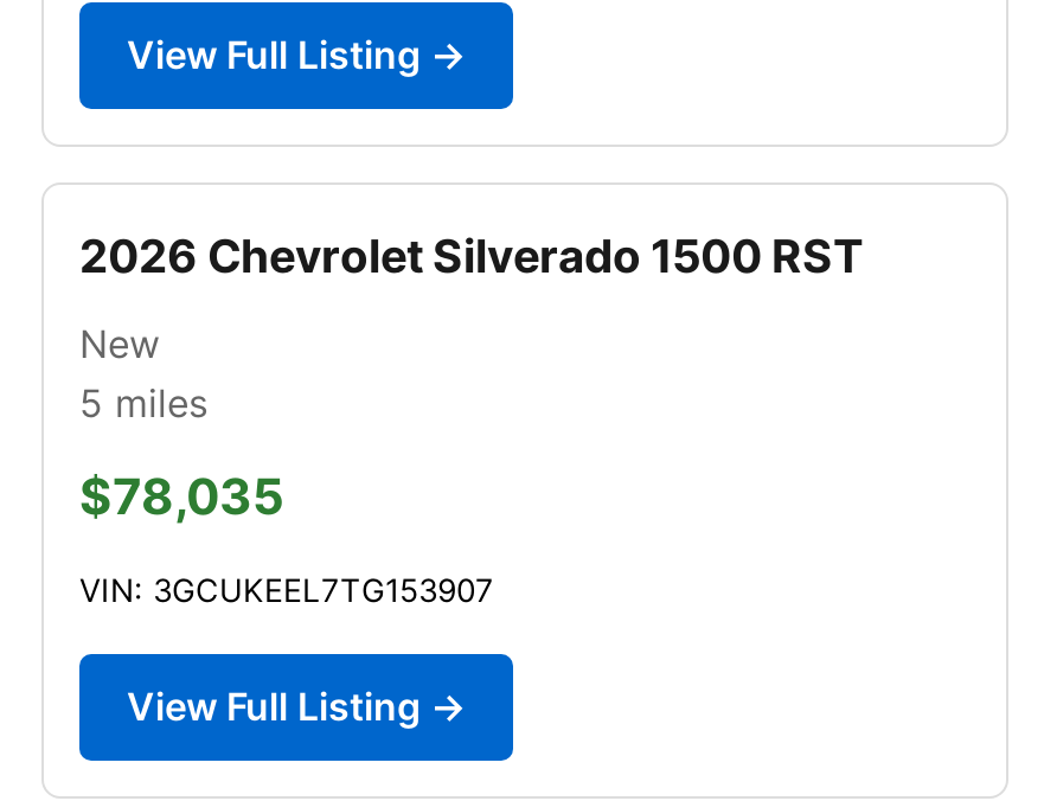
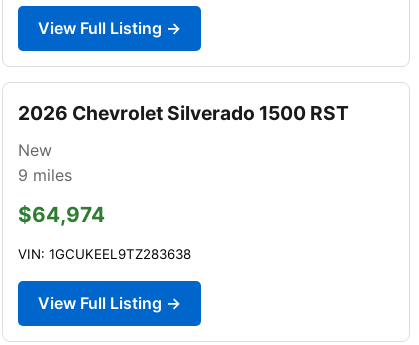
- 5 miles
+ 9 miles

- $78,035
+ $64,974

- VIN: 3GCUKEEL7TG153907
+ VIN: 1GCUKEEL9TZ283638
